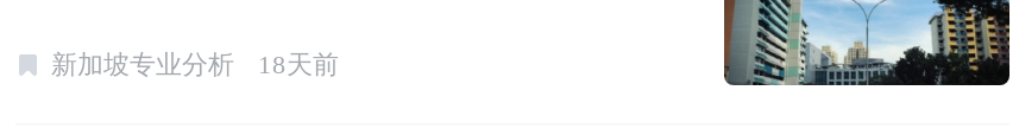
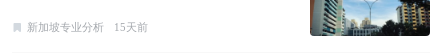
- 新加坡专业分析 18天前
+ 新加坡专业分析 15天前
